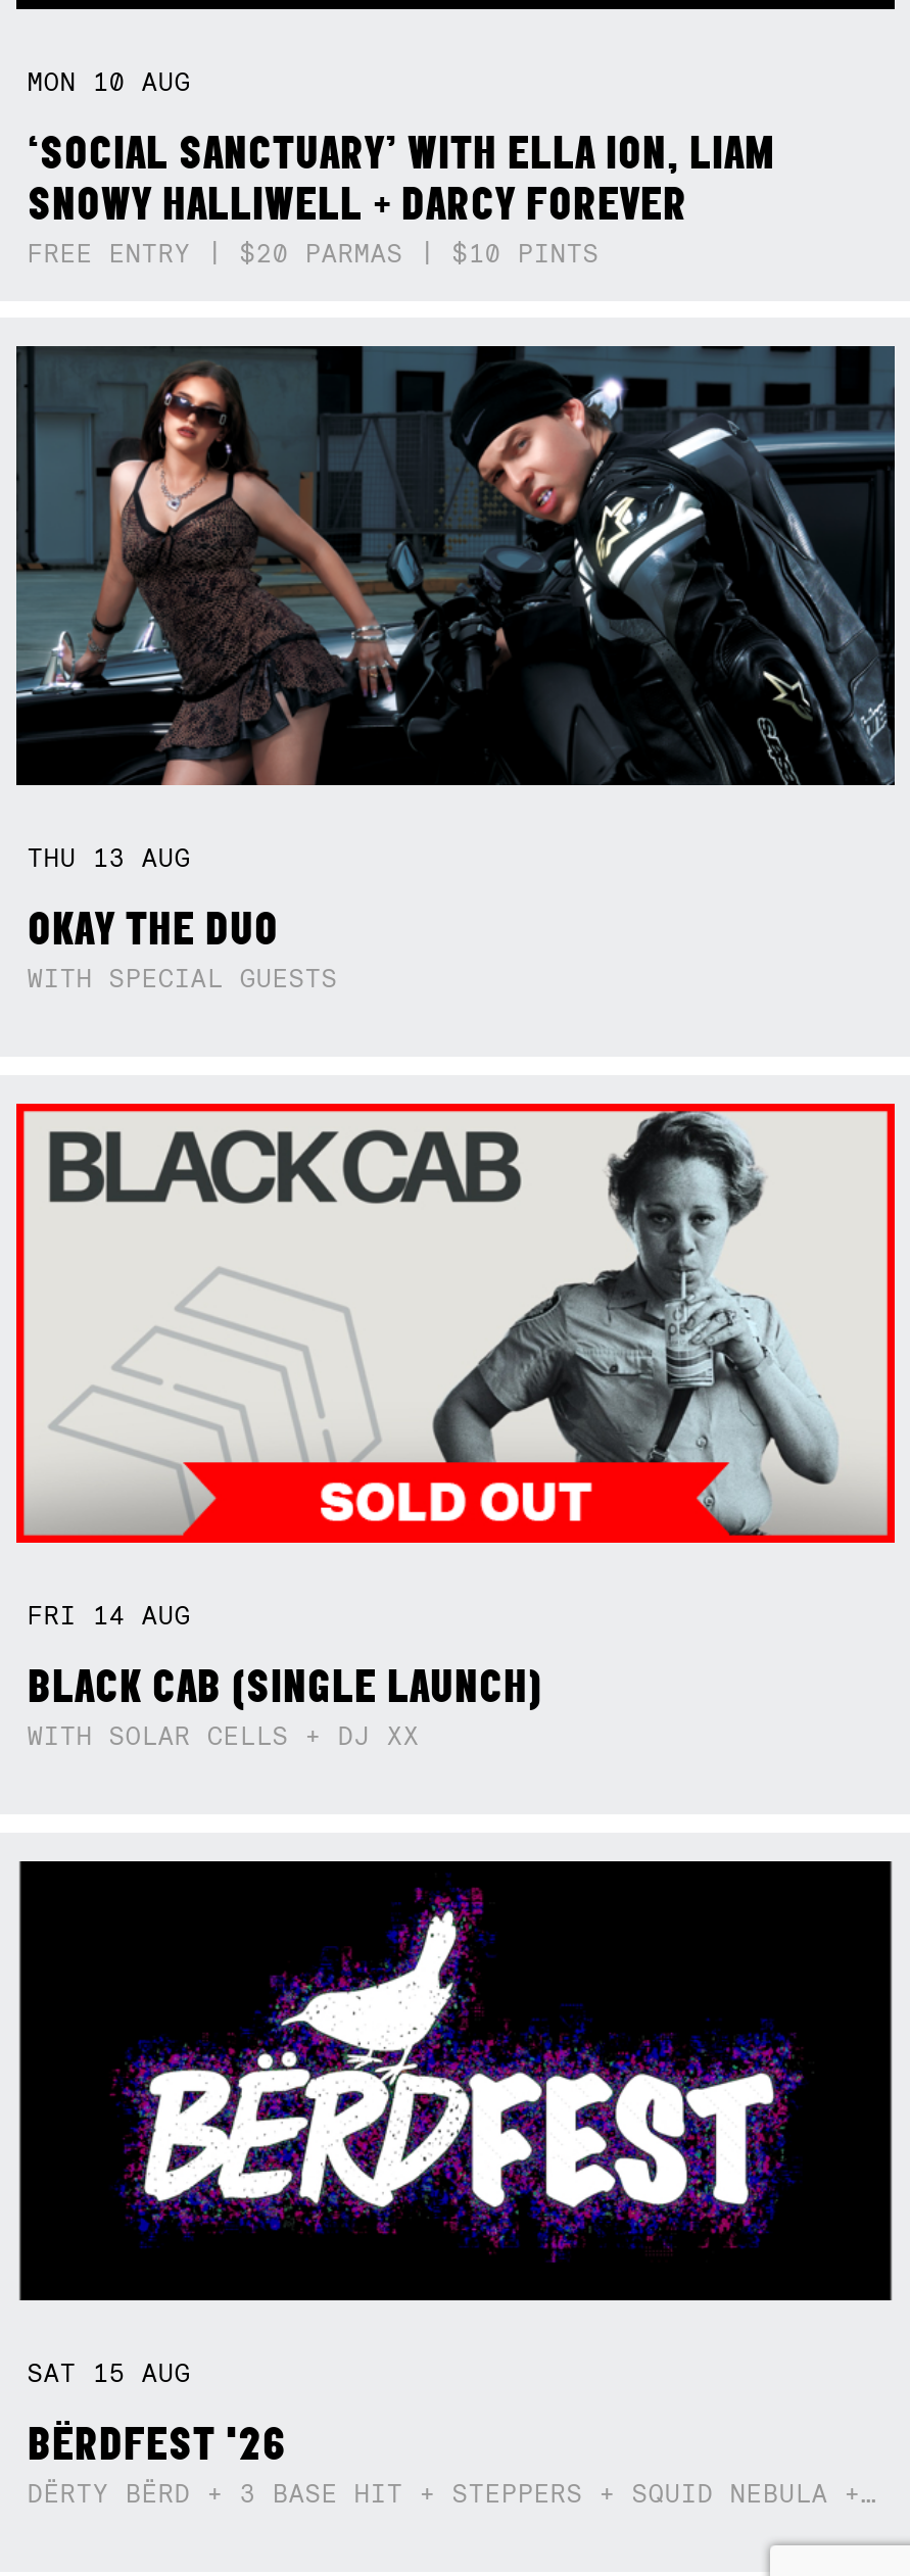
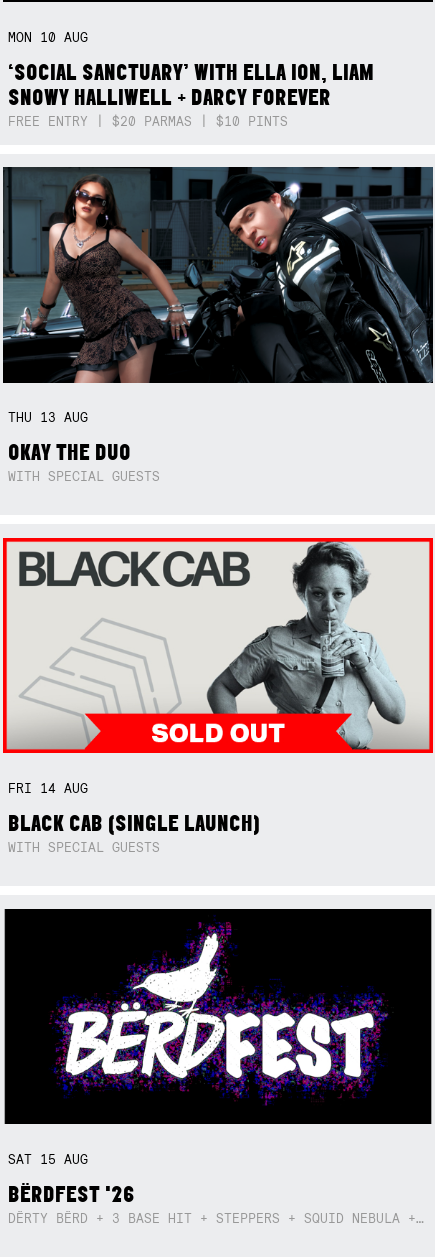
- WITH SOLAR CELLS + DJ XX
+ WITH SPECIAL GUESTS
